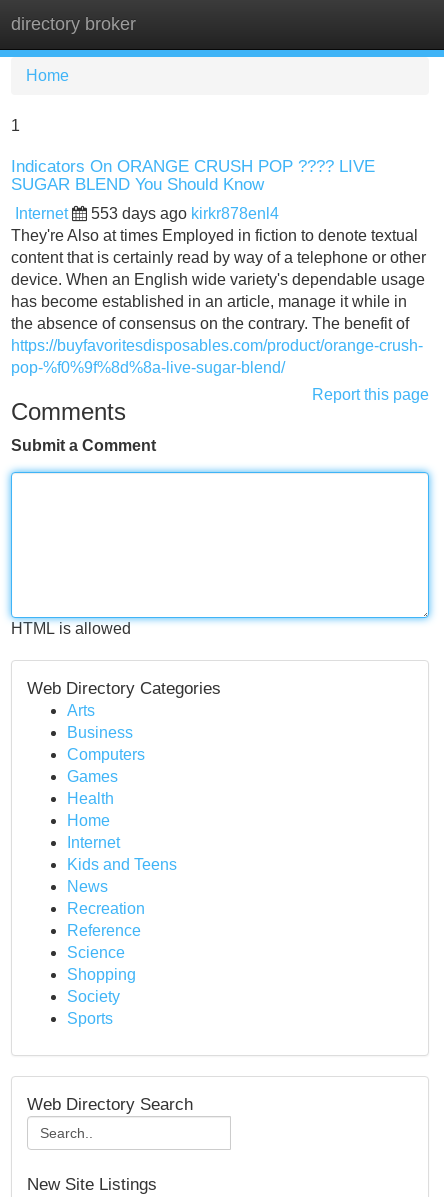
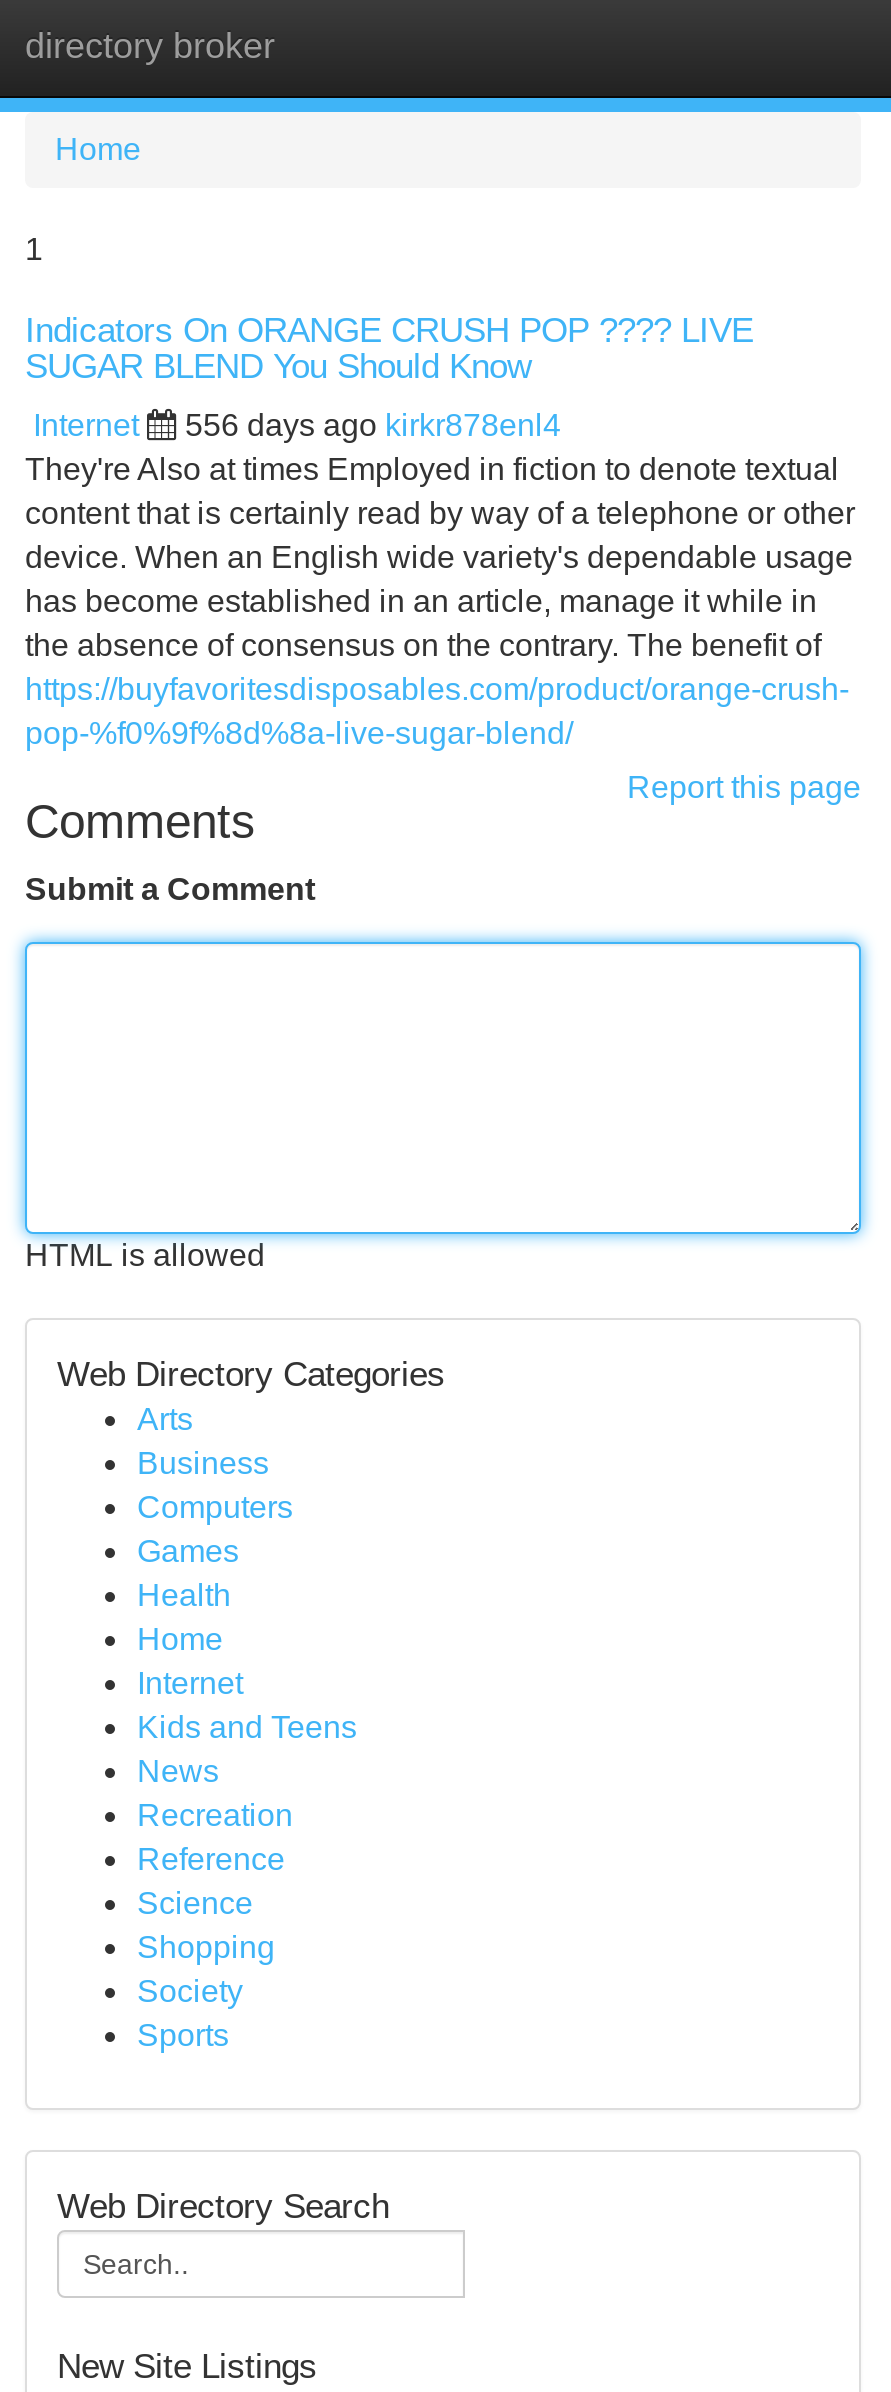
- 553 days ago kirkr878enl4
+ 556 days ago kirkr878enl4
